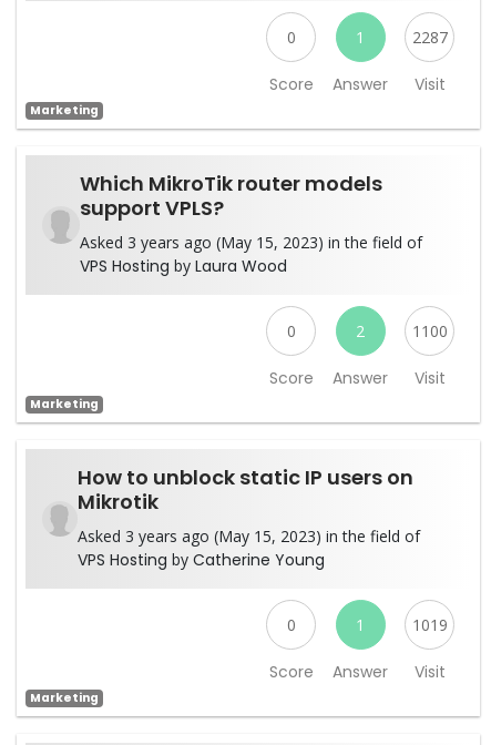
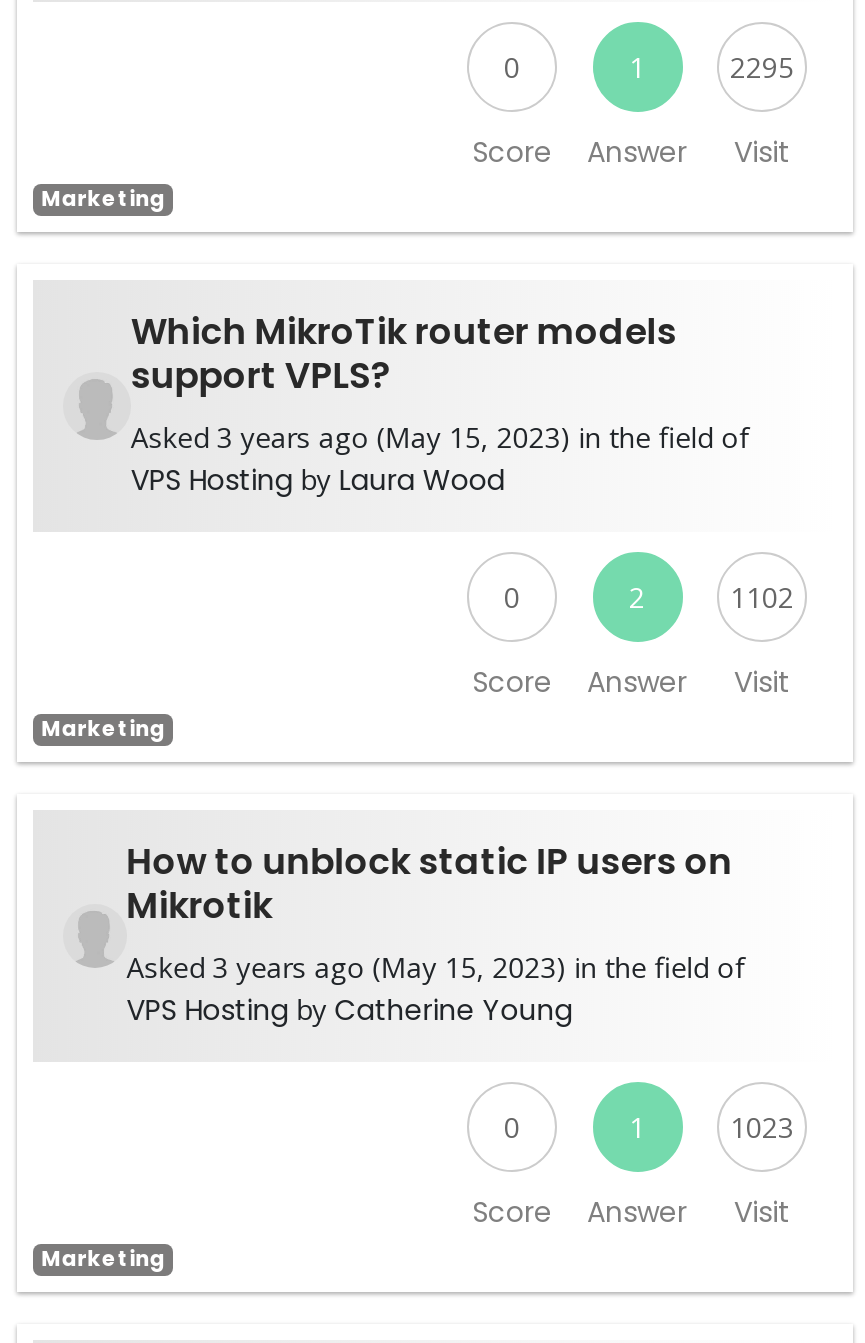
- 2287
+ 2295

- 1100
+ 1102

- 1019
+ 1023
